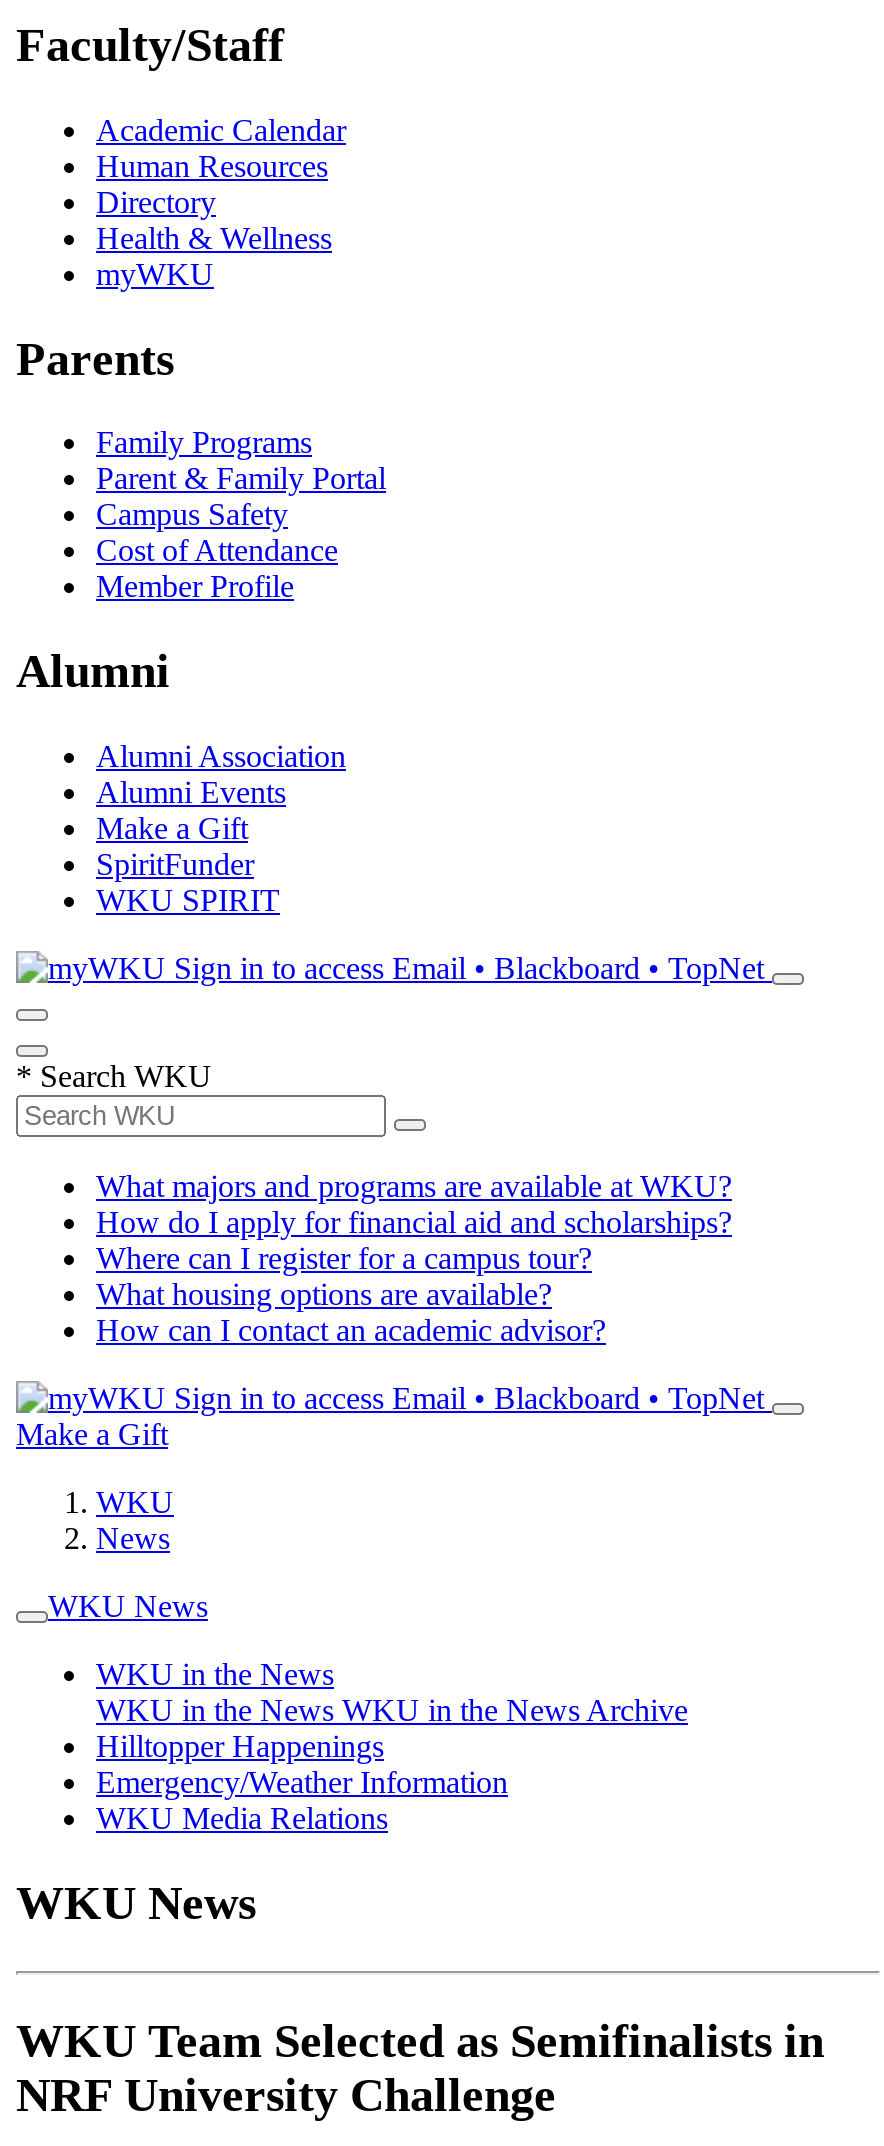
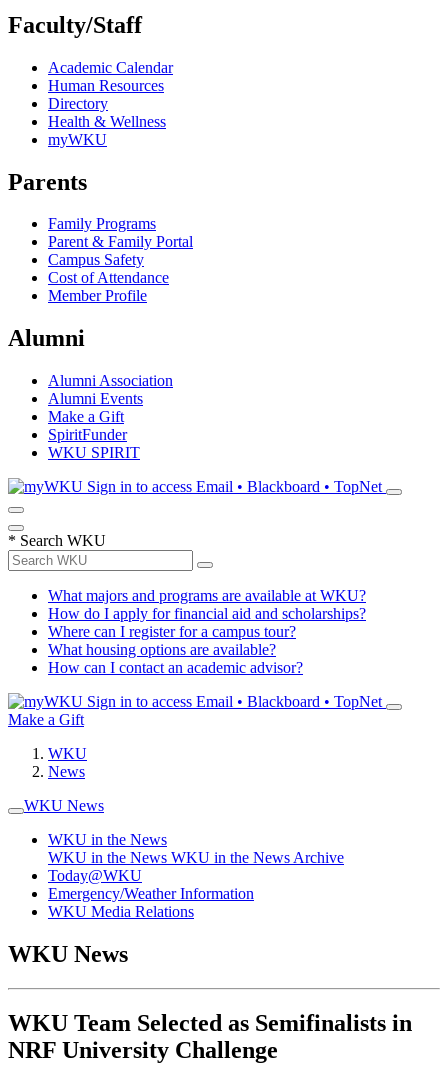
- Hilltopper Happenings
+ Today@WKU
